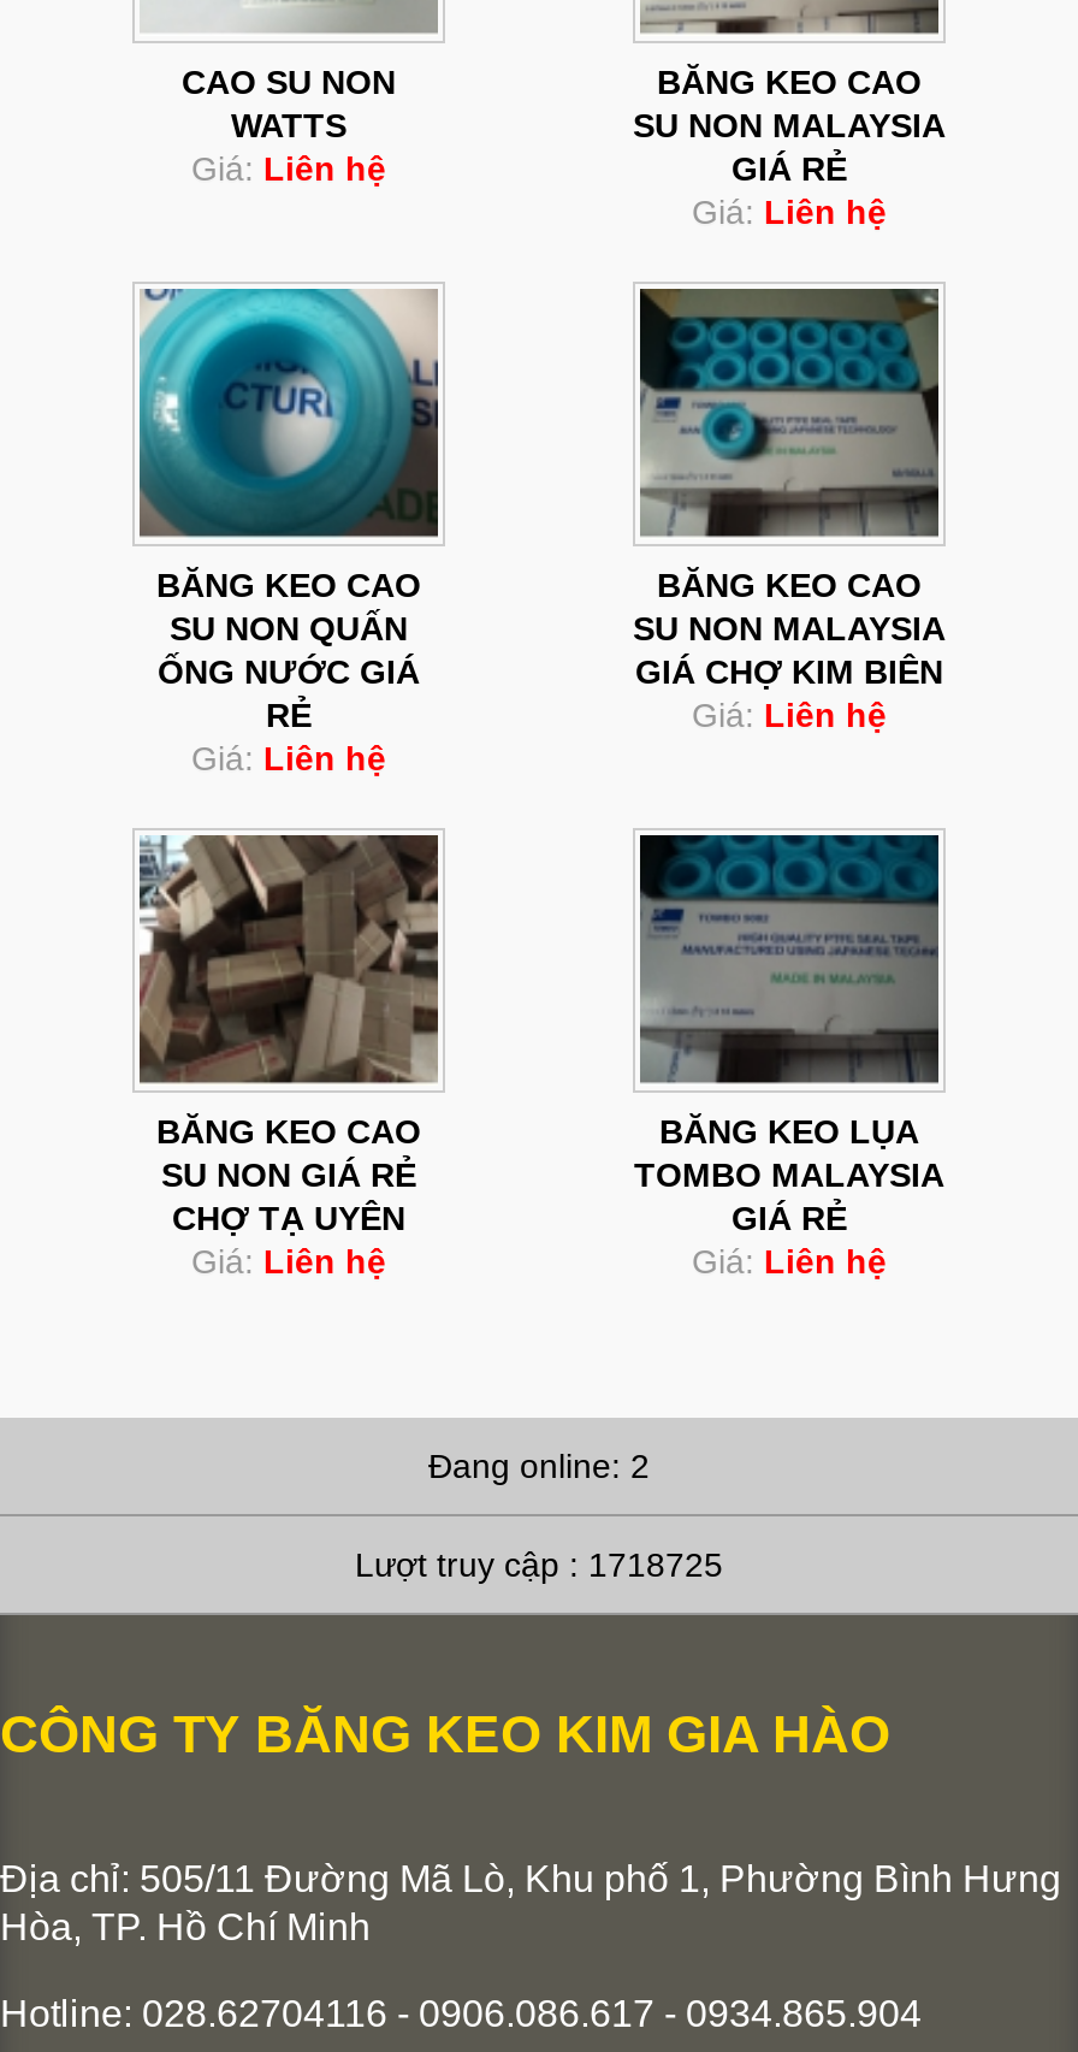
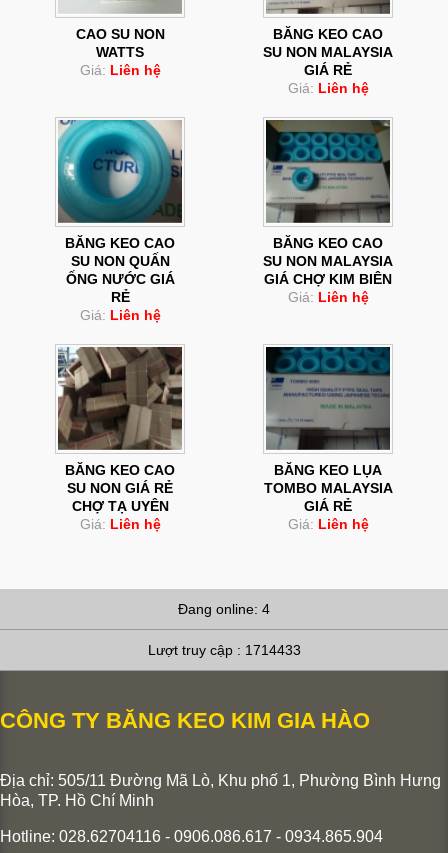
- Đang online: 2
+ Đang online: 4

- Lượt truy cập : 1718725
+ Lượt truy cập : 1714433
